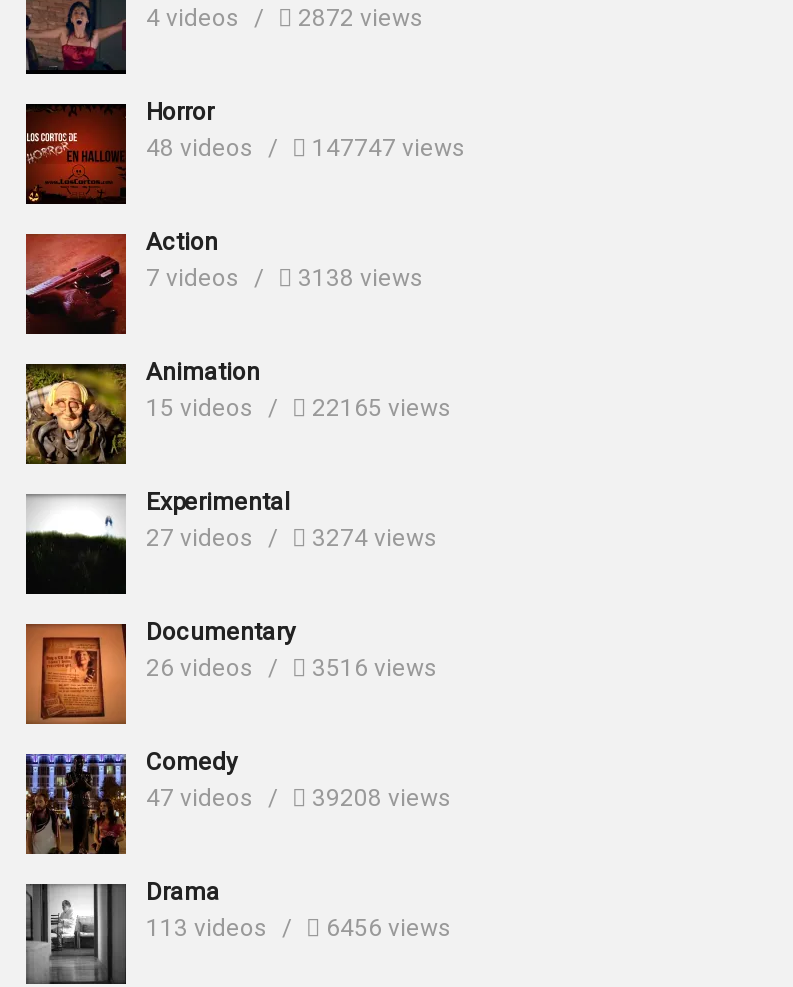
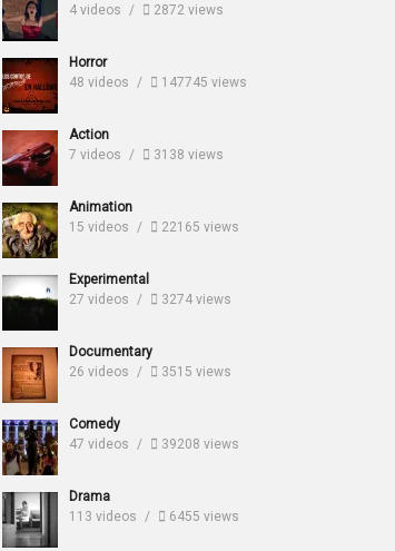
- 48 videos 147747 views
+ 48 videos 147745 views

- 26 videos 3516 views
+ 26 videos 3515 views

- 113 videos 6456 views
+ 113 videos 6455 views
